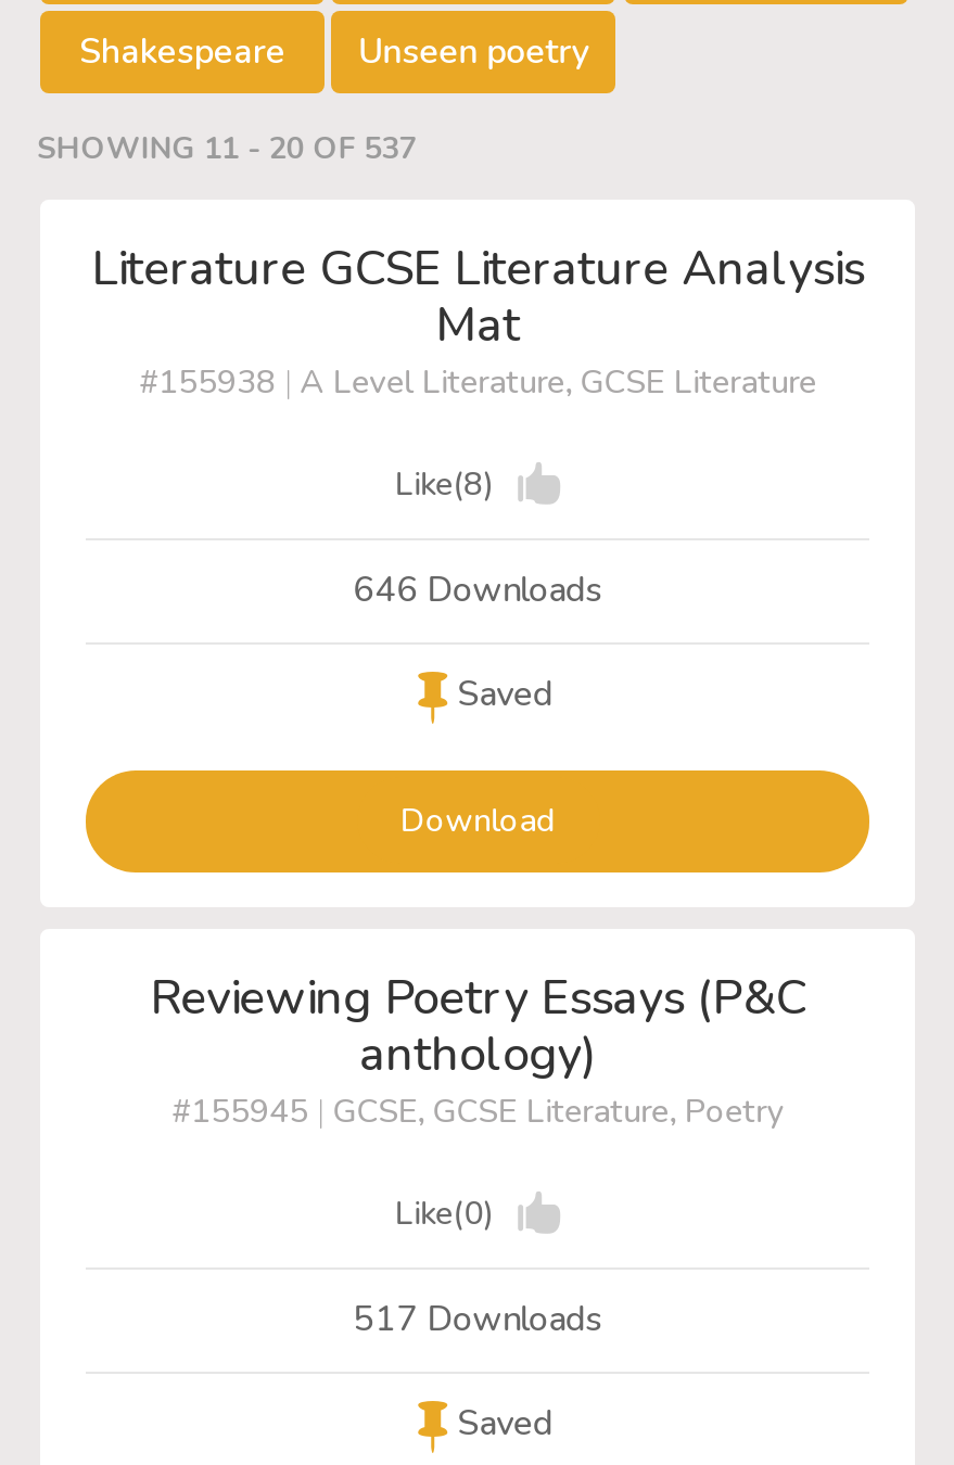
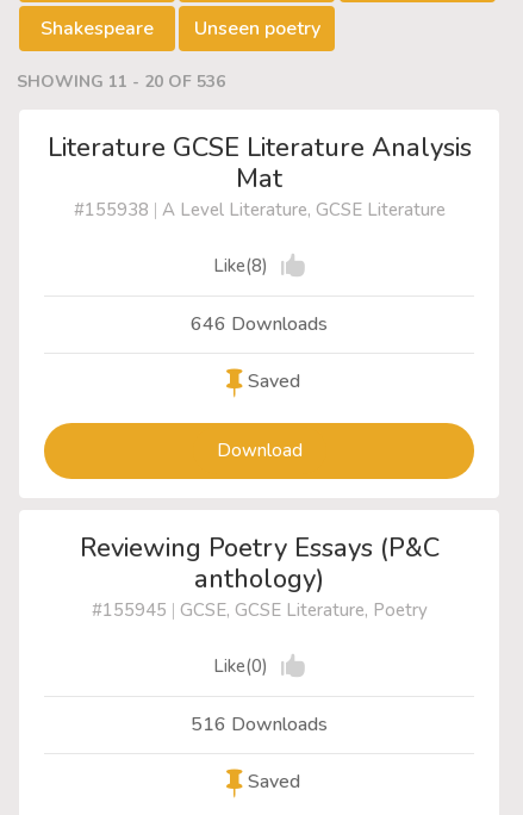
- SHOWING 11 - 20 OF 537
+ SHOWING 11 - 20 OF 536

- 517 Downloads
+ 516 Downloads
